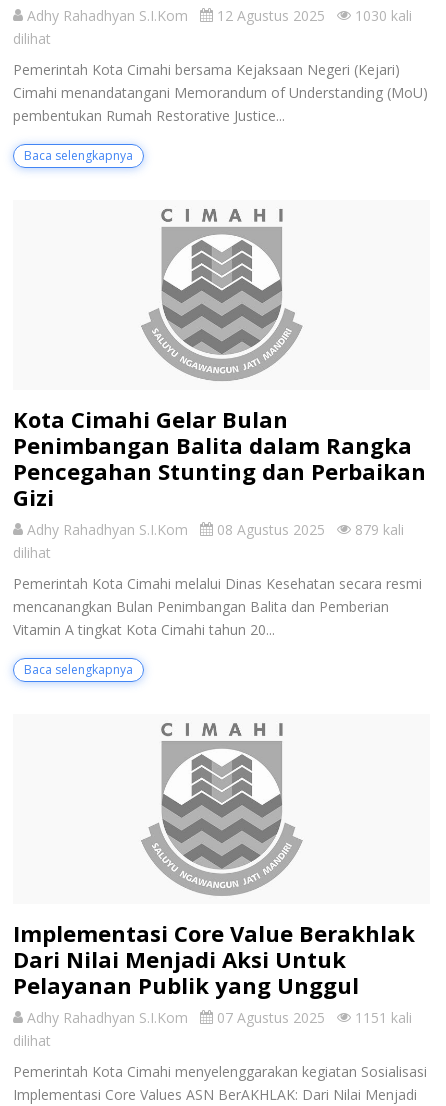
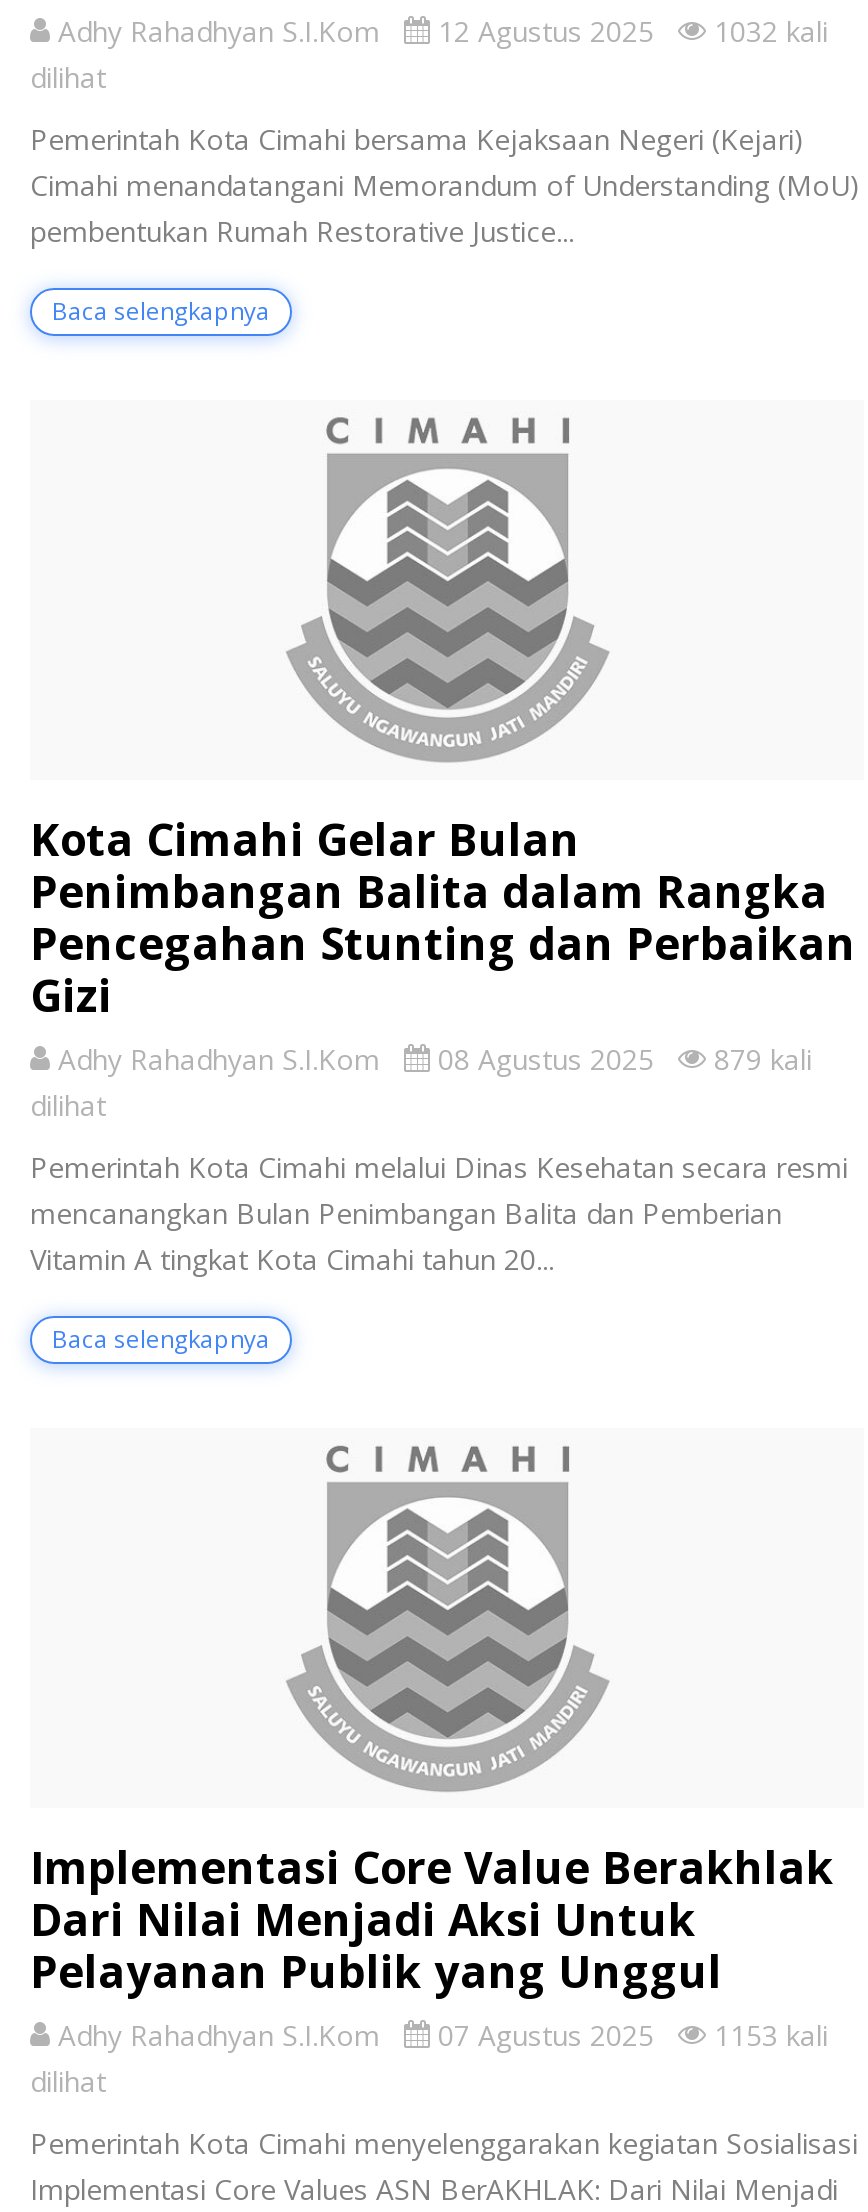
- Adhy Rahadhyan S.I.Kom 12 Agustus 2025 1030 kali
+ Adhy Rahadhyan S.I.Kom 12 Agustus 2025 1032 kali

- Adhy Rahadhyan S.I.Kom 07 Agustus 2025 1151 kali
+ Adhy Rahadhyan S.I.Kom 07 Agustus 2025 1153 kali
